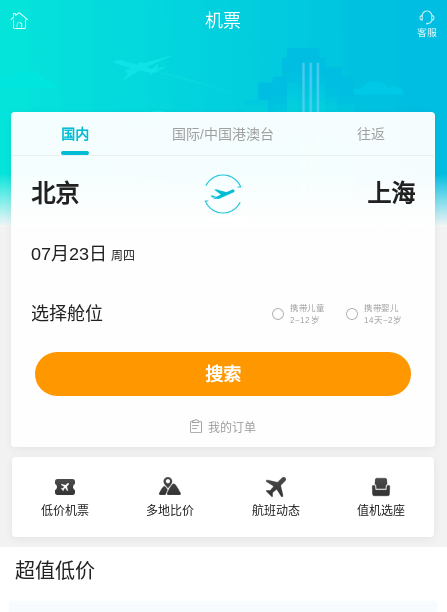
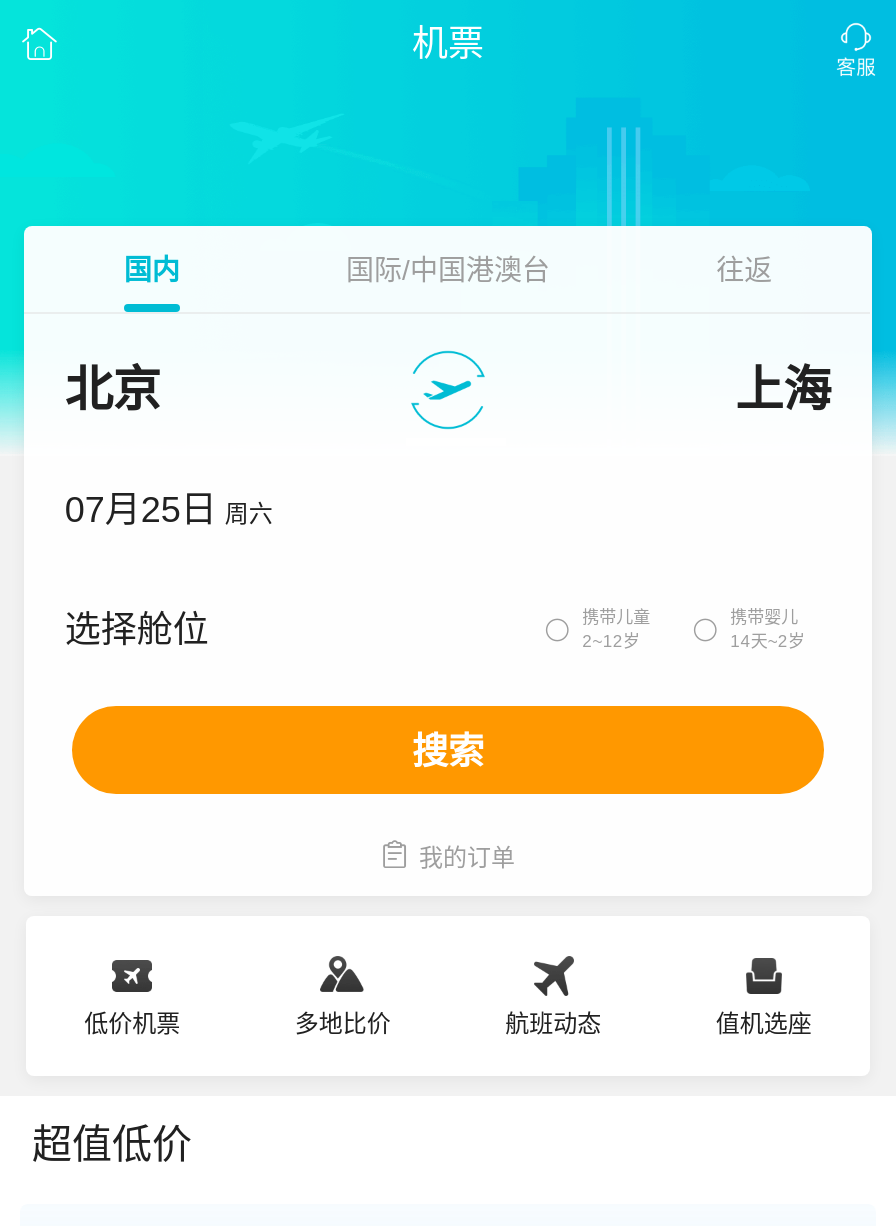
- 07月23日 周四
+ 07月25日 周六
